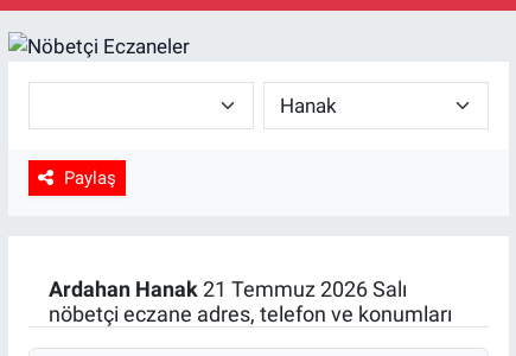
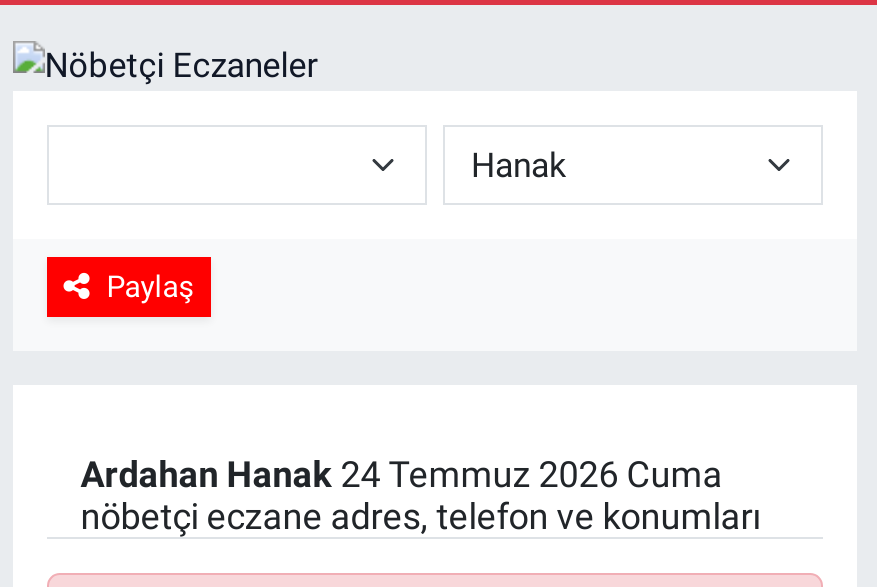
- Ardahan Hanak 21 Temmuz 2026 Salı
+ Ardahan Hanak 24 Temmuz 2026 Cuma
